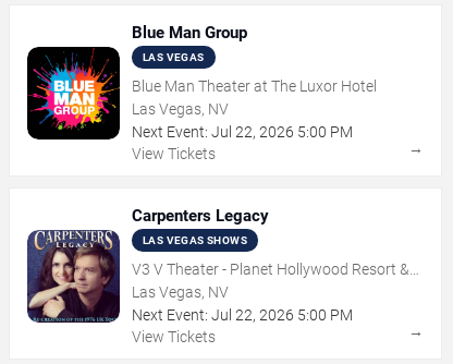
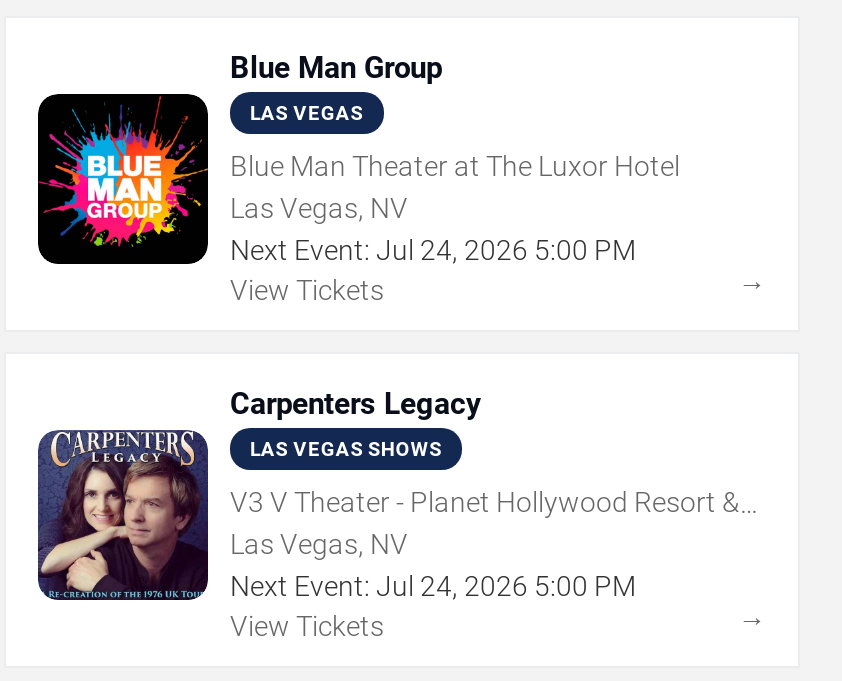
- Next Event: Jul 22, 2026 5:00 PM
+ Next Event: Jul 24, 2026 5:00 PM

- Next Event: Jul 22, 2026 5:00 PM
+ Next Event: Jul 24, 2026 5:00 PM
